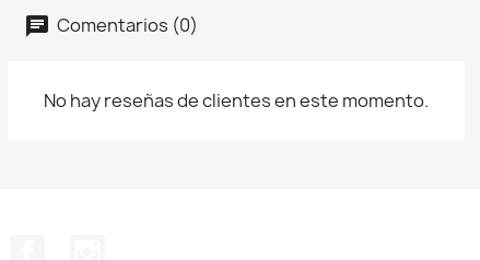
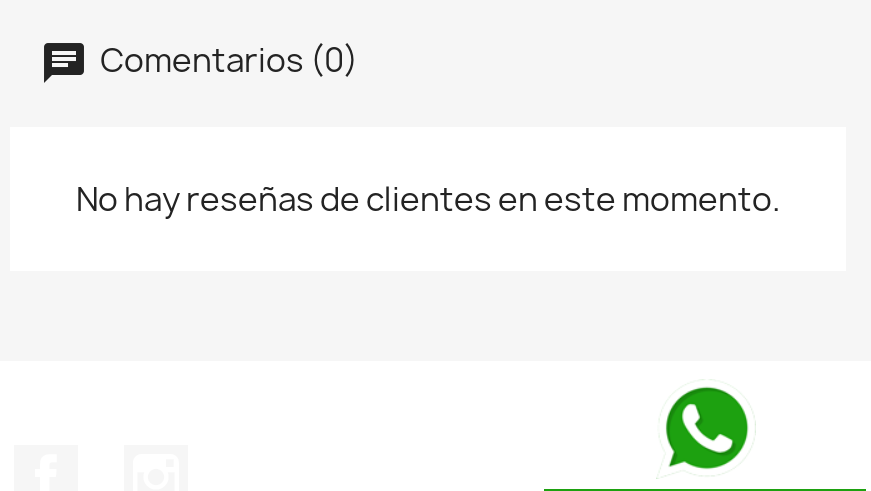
+ [image]
